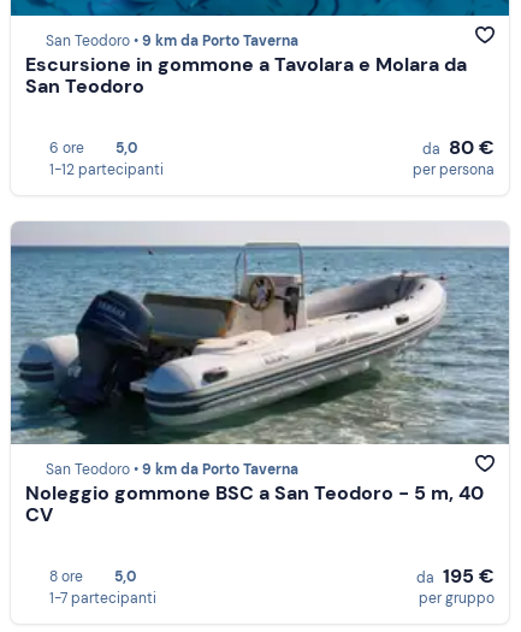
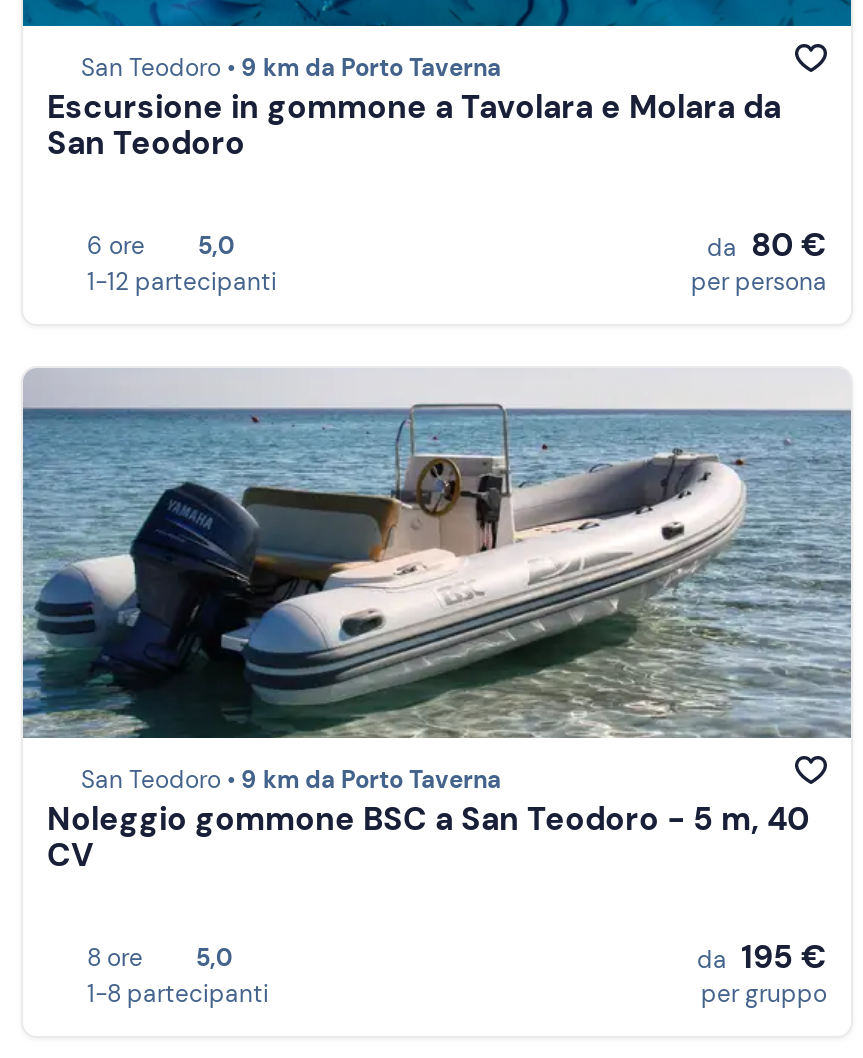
- 1-7 partecipanti
+ 1-8 partecipanti
